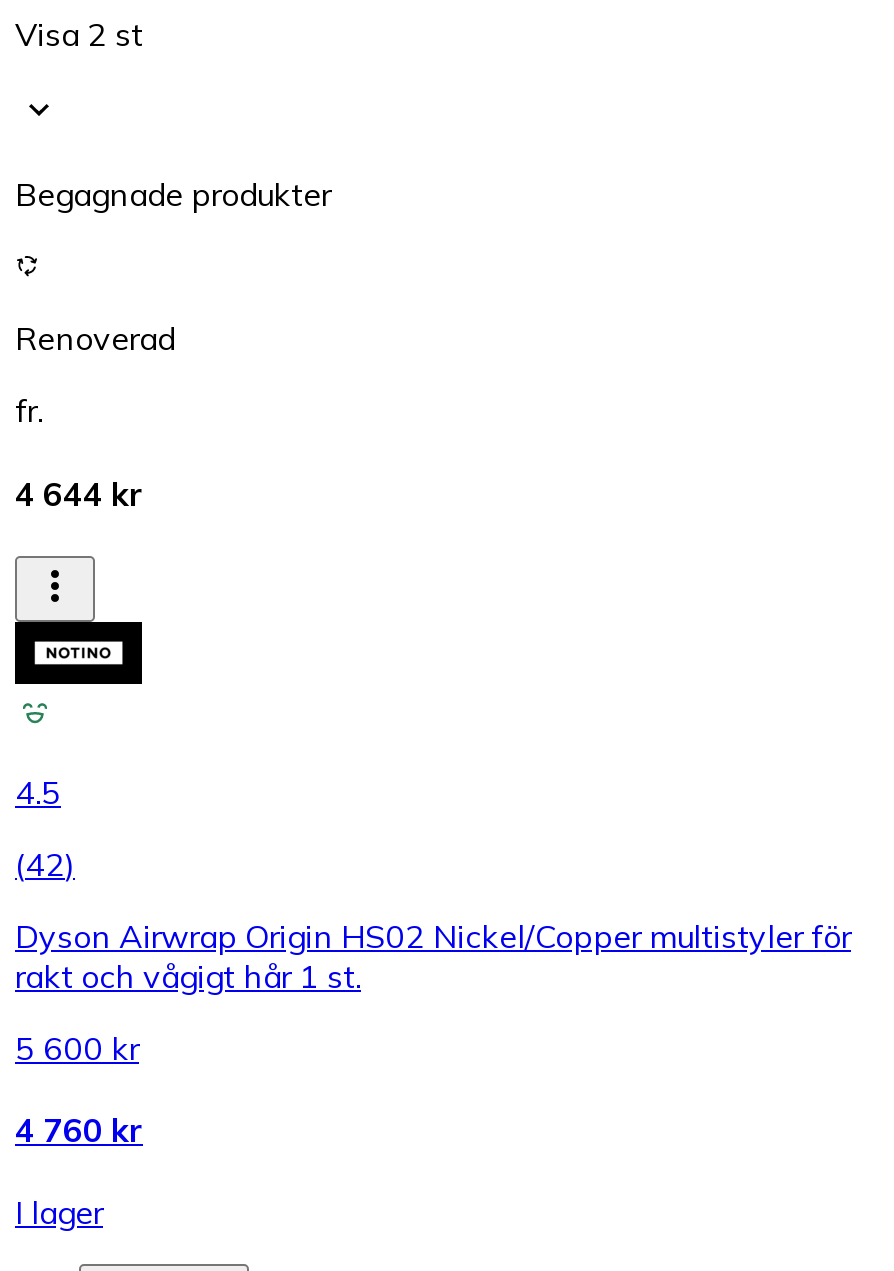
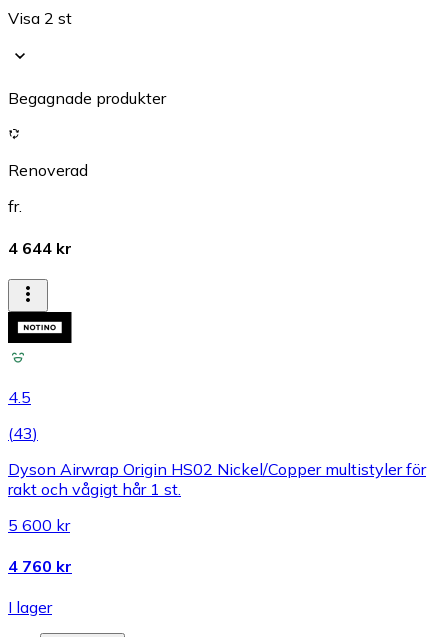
- (42)
+ (43)
